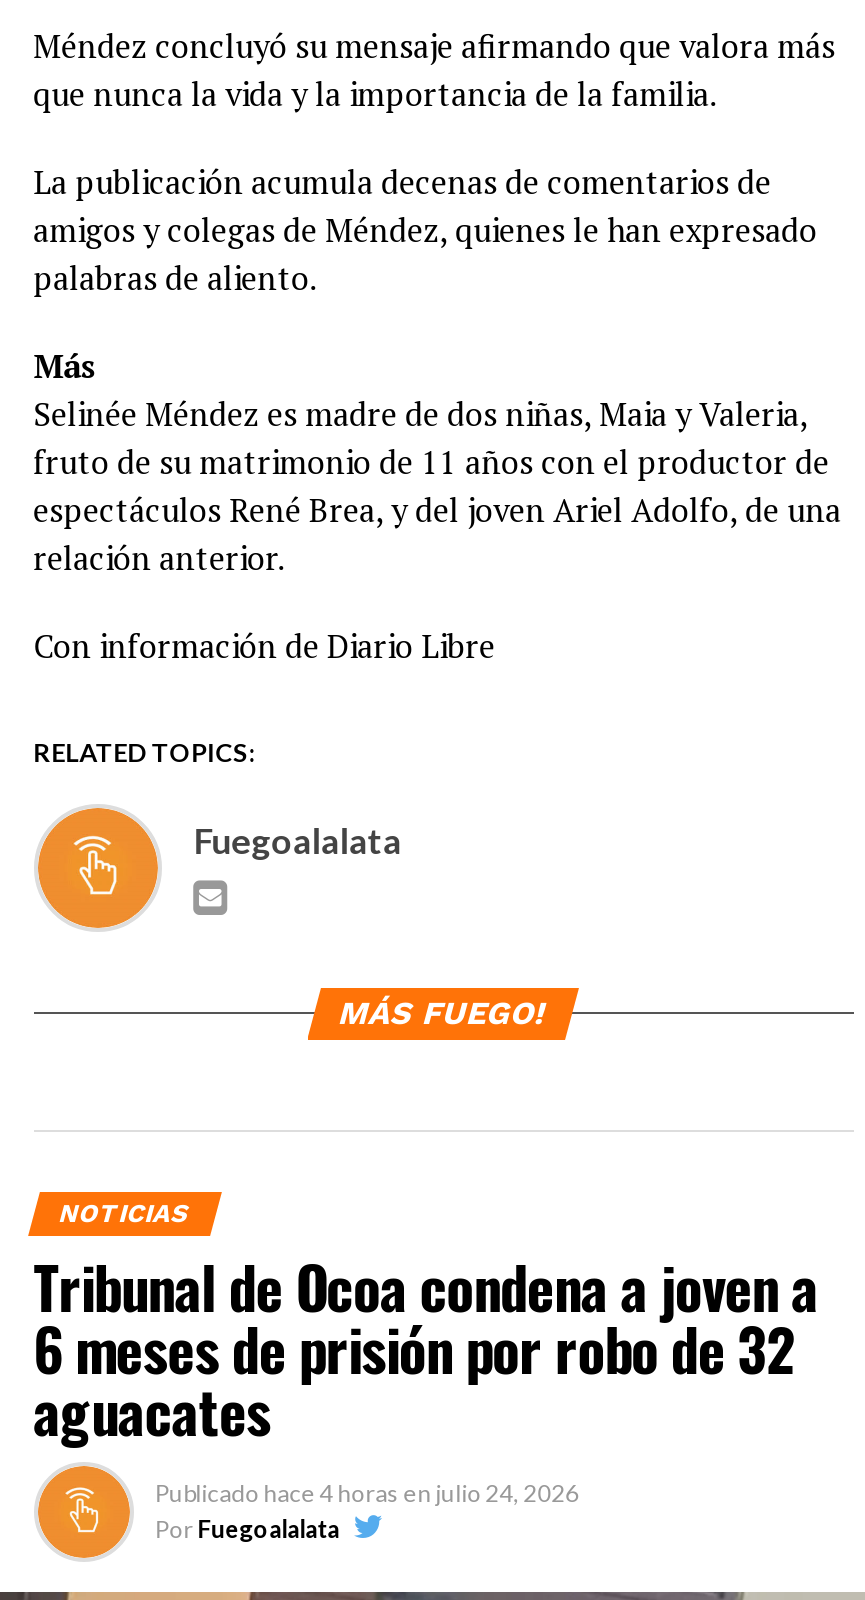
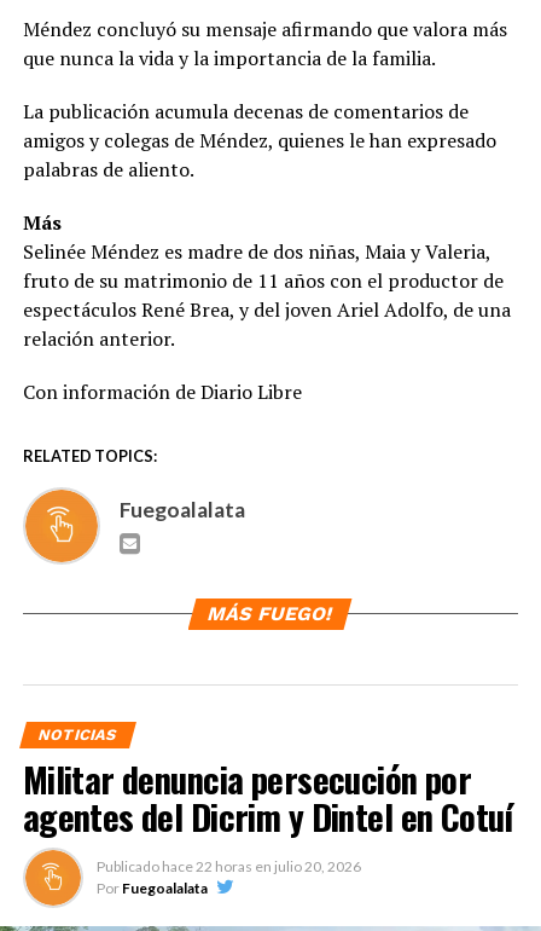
- Tribunal de Ocoa condena a joven a
- 6 meses de prisión por robo de 32
- aguacates
- Publicado hace 4 horas en julio 24, 2026
+ Militar denuncia persecución por
+ agentes del Dicrim y Dintel en Cotuí
+ Publicado hace 22 horas en julio 20, 2026
